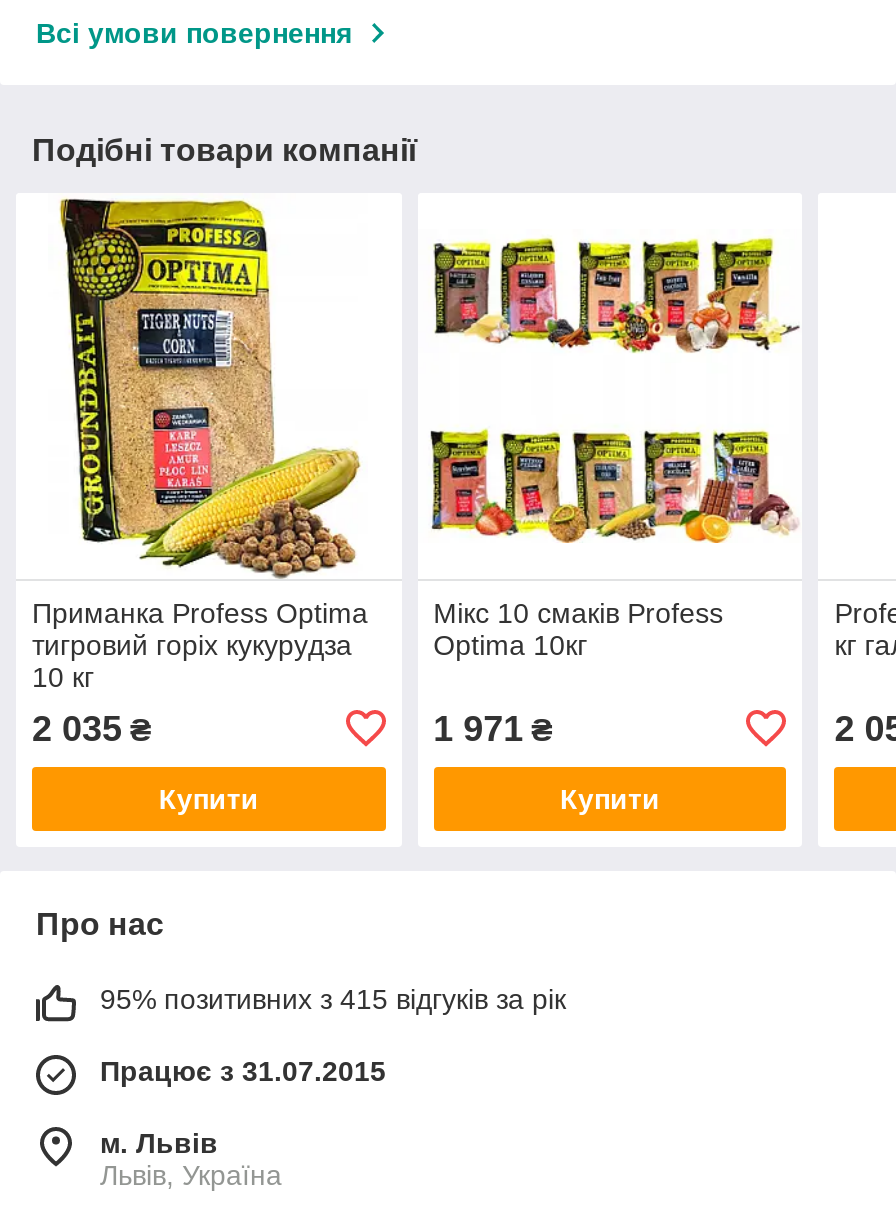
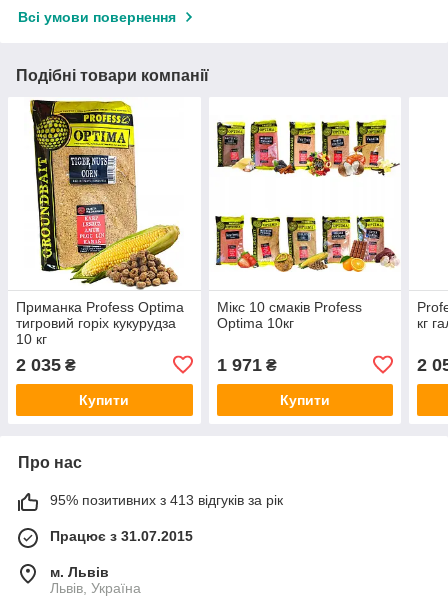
- 95% позитивних з 415 відгуків за рік
+ 95% позитивних з 413 відгуків за рік
